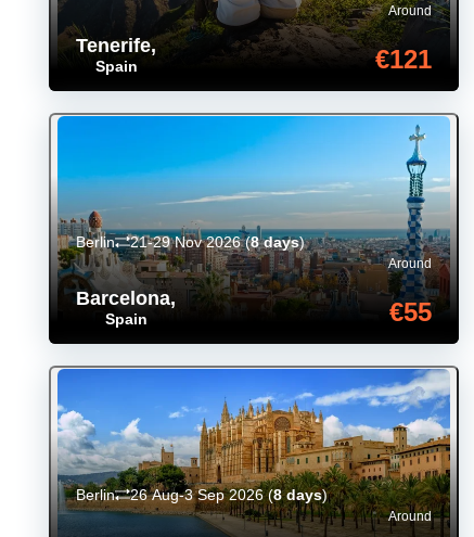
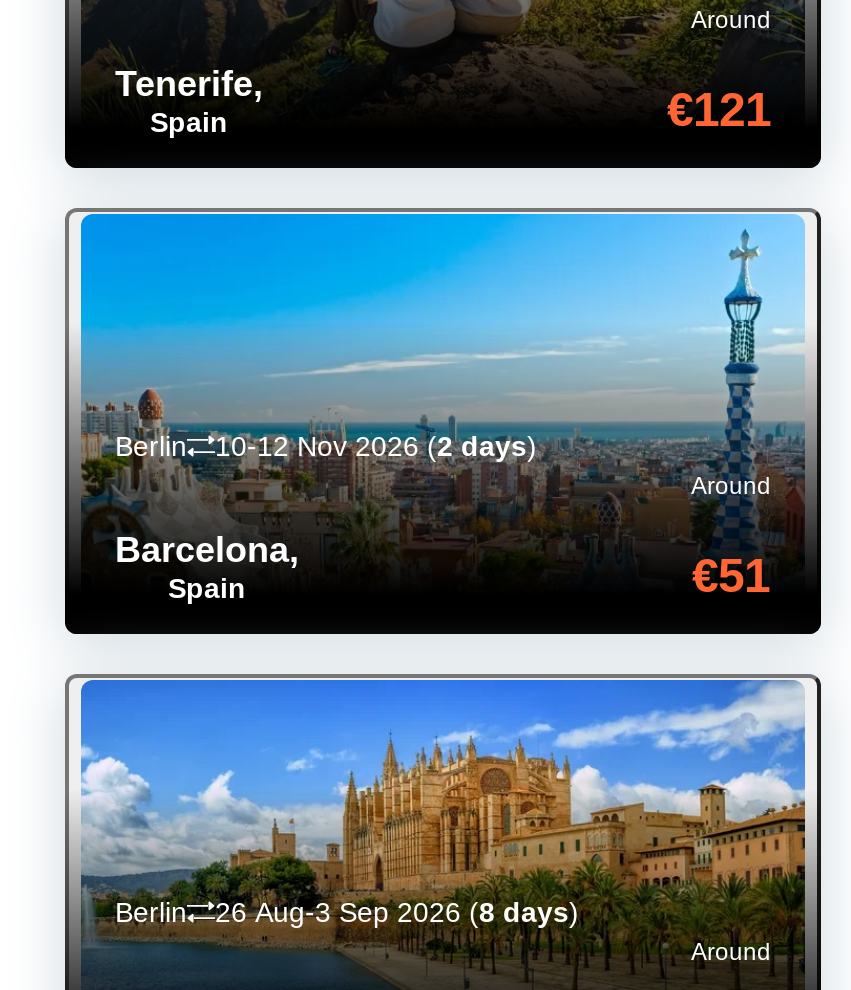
- Berlin 21-29 Nov 2026 (8 days)
+ Berlin 10-12 Nov 2026 (2 days)

- €55
+ €51
